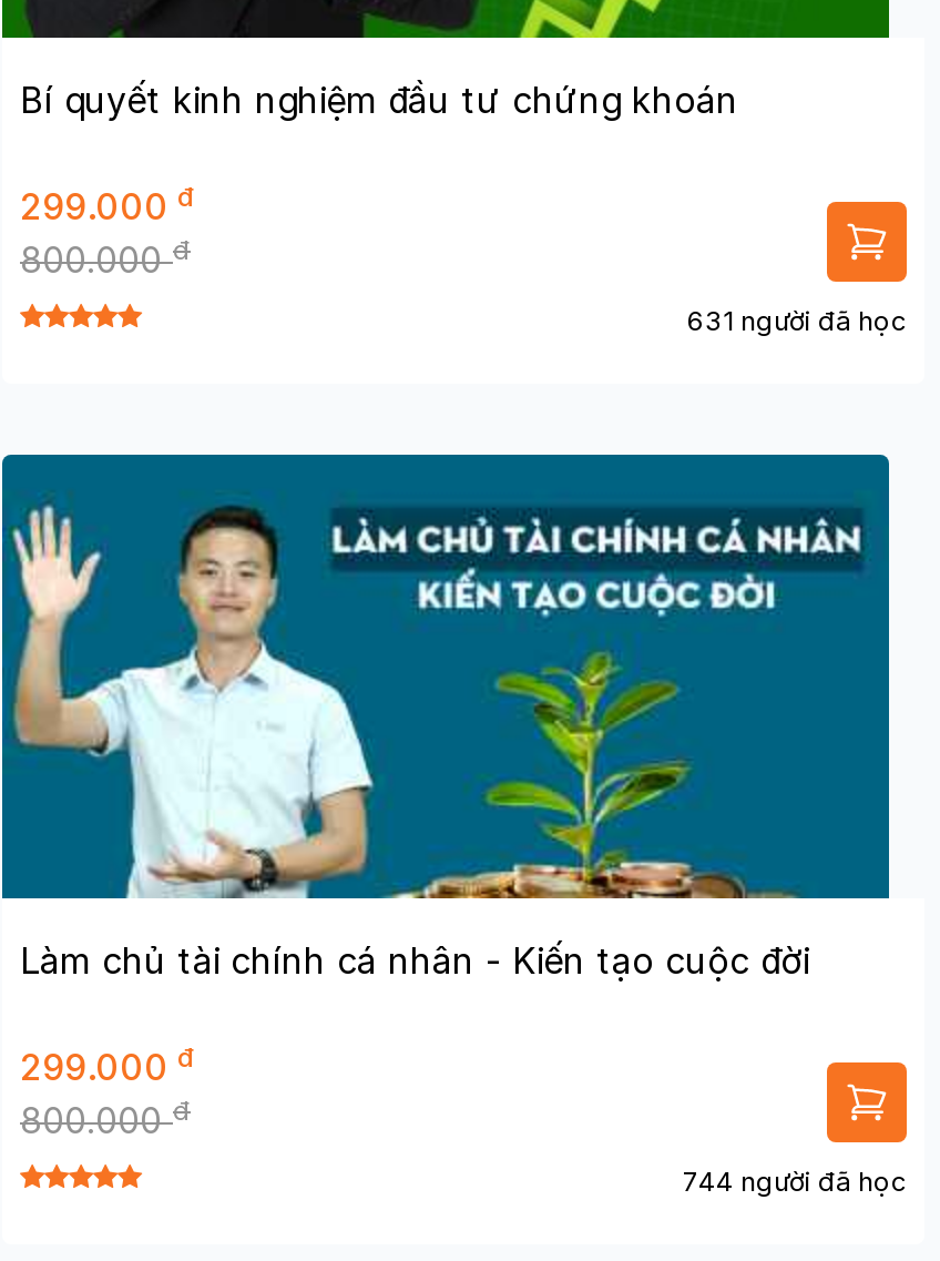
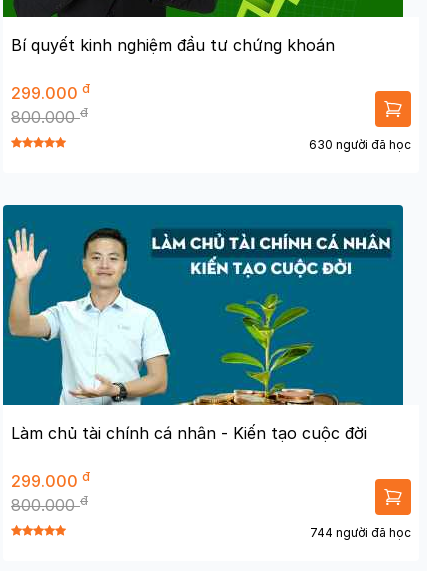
- 631 người đã học
+ 630 người đã học
